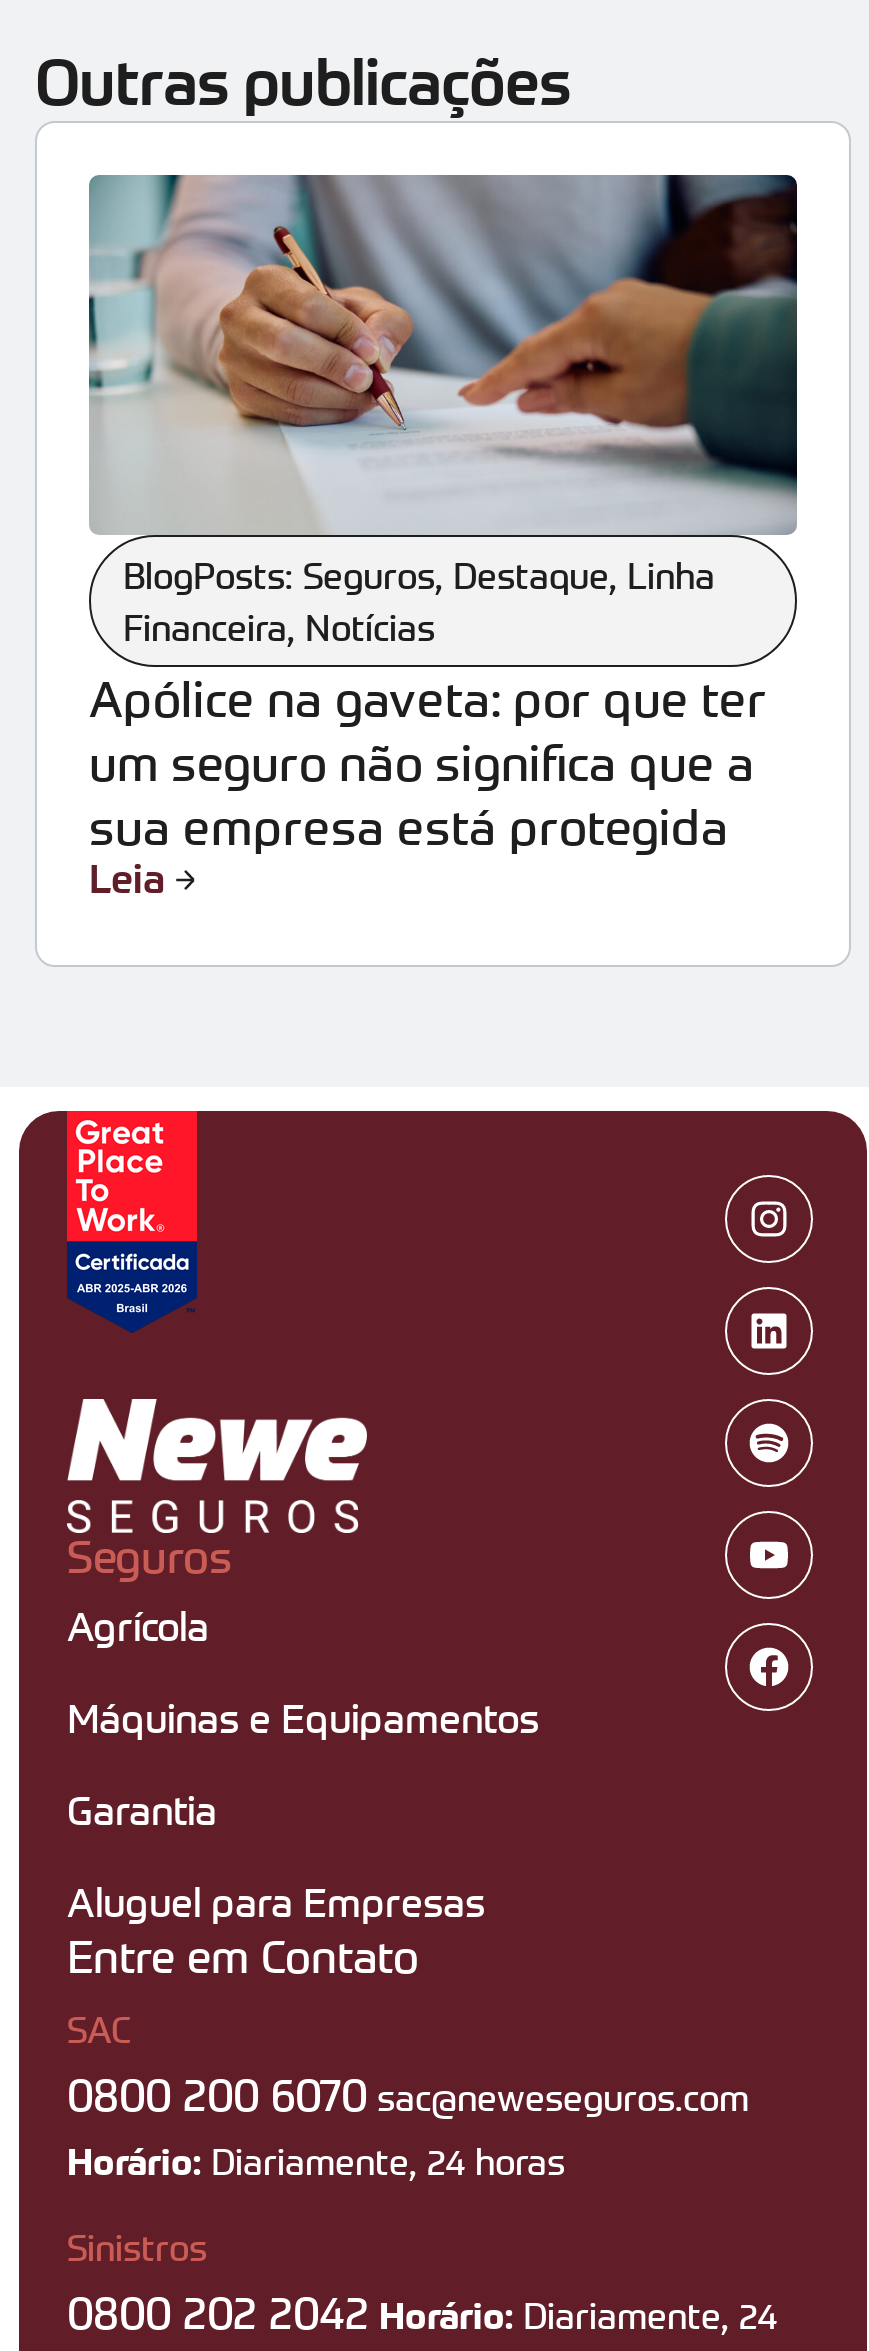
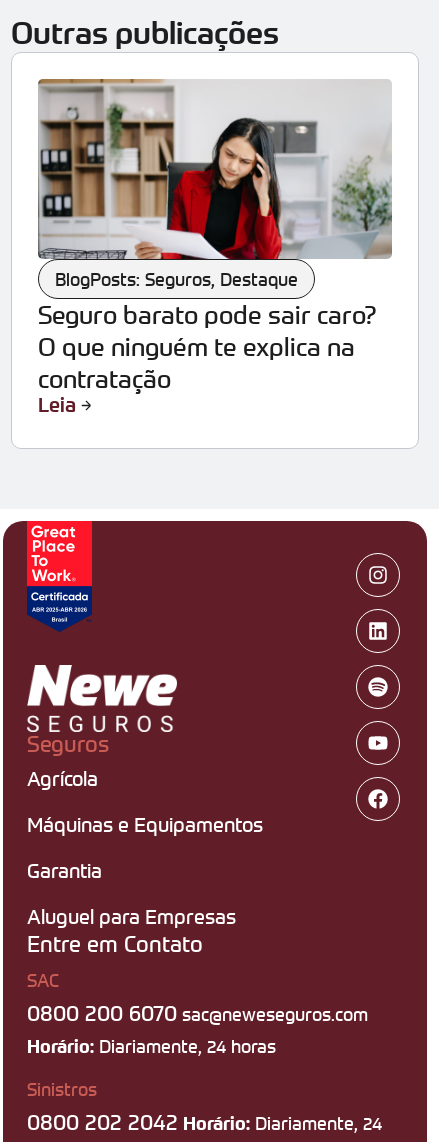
- [image]
- BlogPosts: Seguros, Destaque, Linha
- Financeira, Notícias
- Apólice na gaveta: por que ter
- um seguro não significa que a
- sua empresa está protegida
+ [image]
+ BlogPosts: Seguros, Destaque
+ Seguro barato pode sair caro?
+ O que ninguém te explica na
+ contratação
